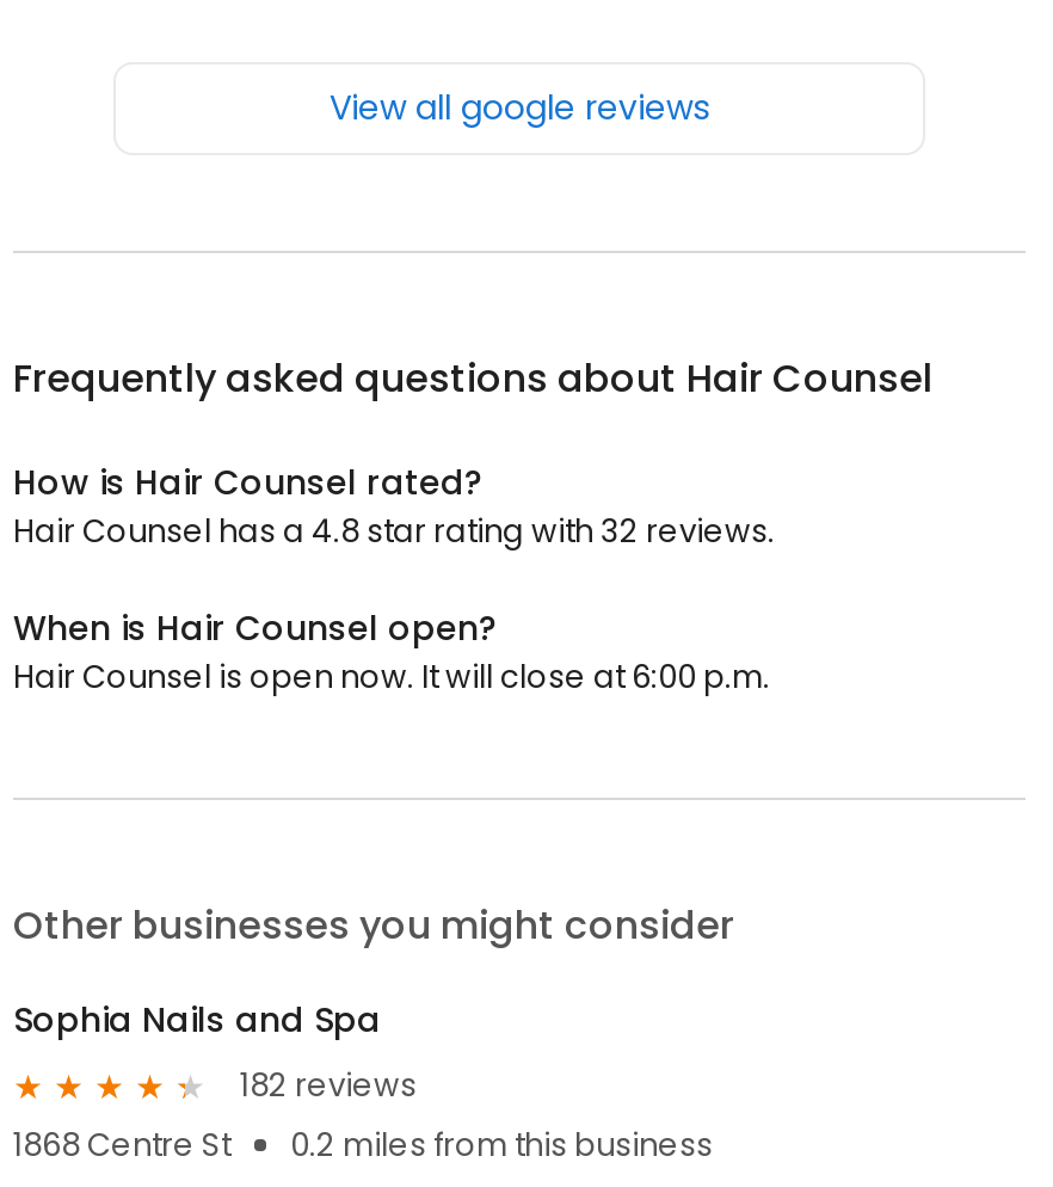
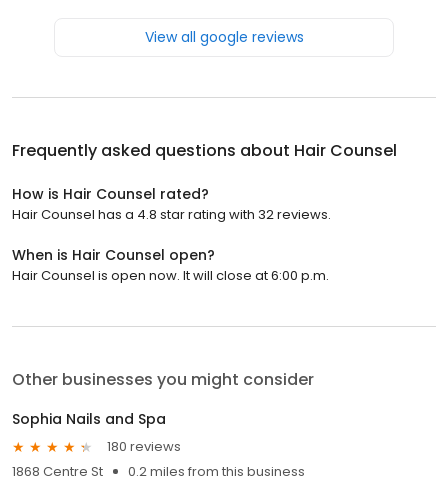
- 182 reviews
+ 180 reviews
